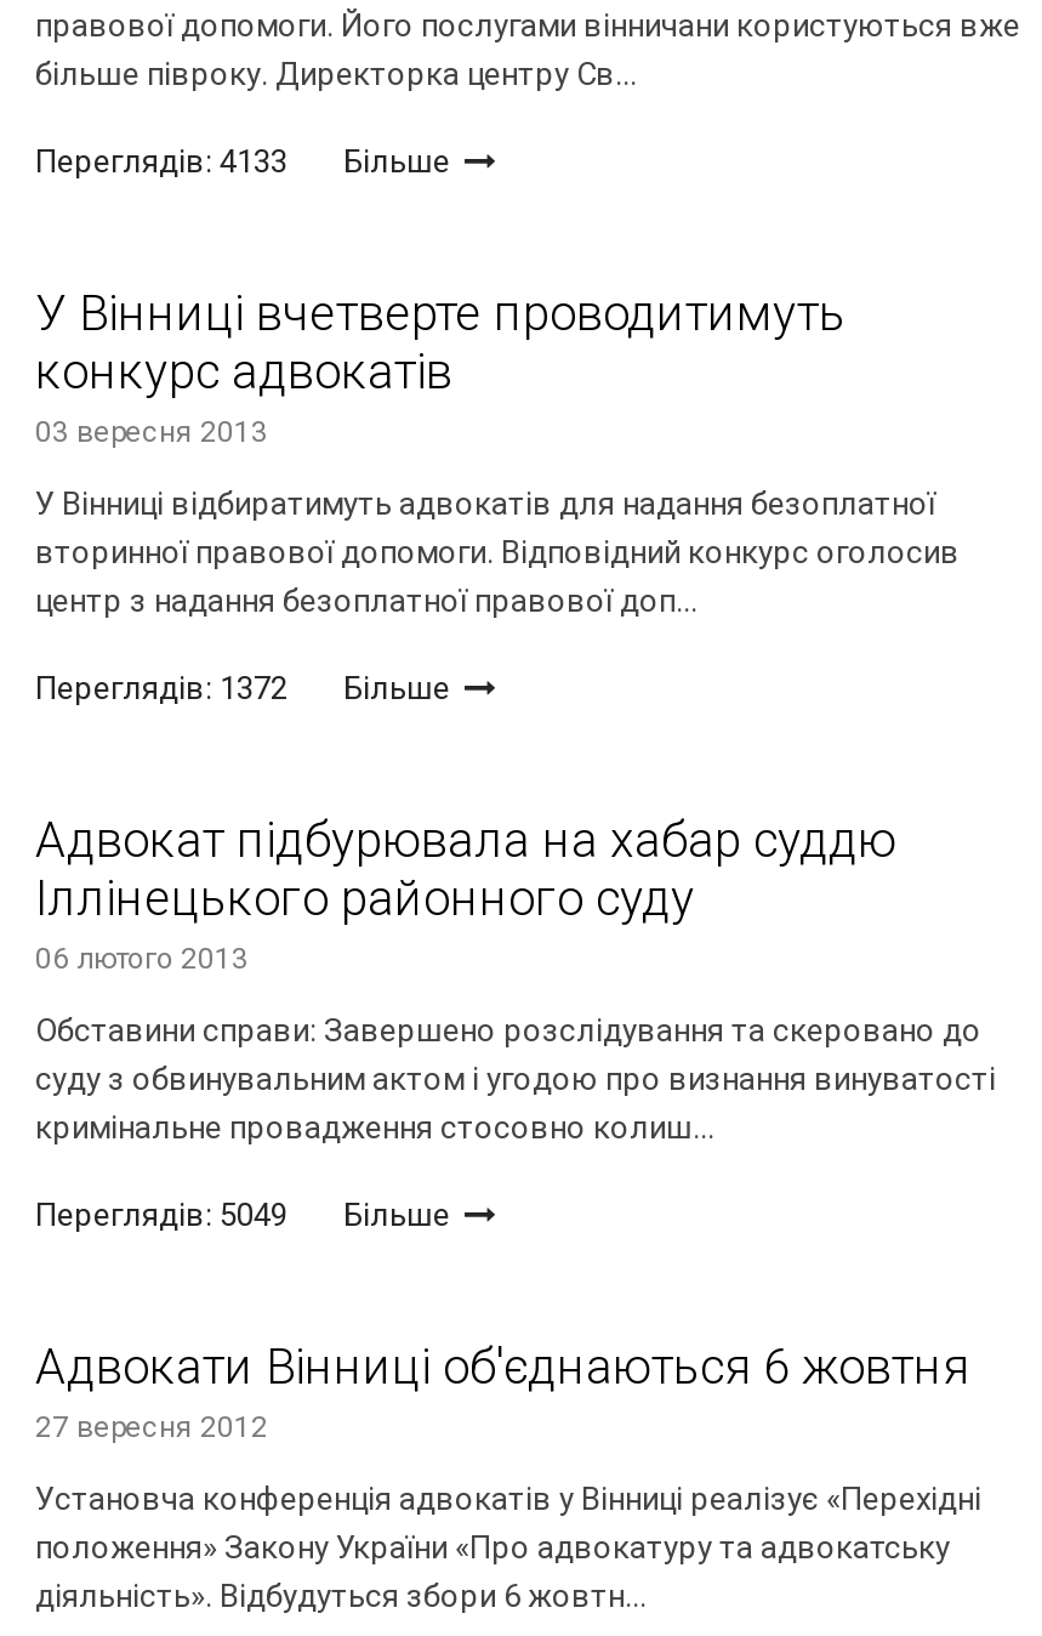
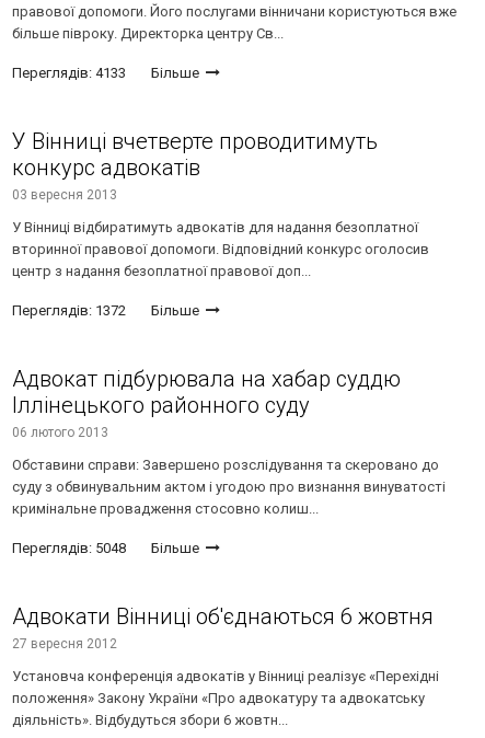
- Переглядів: 5049 Більше
+ Переглядів: 5048 Більше
